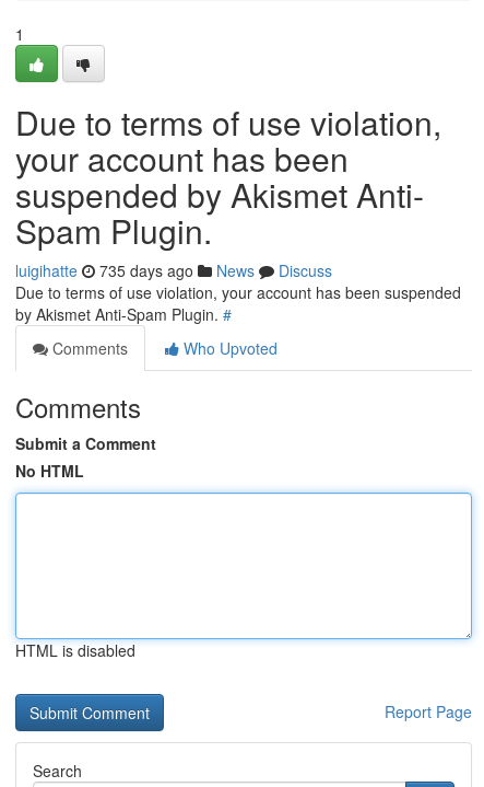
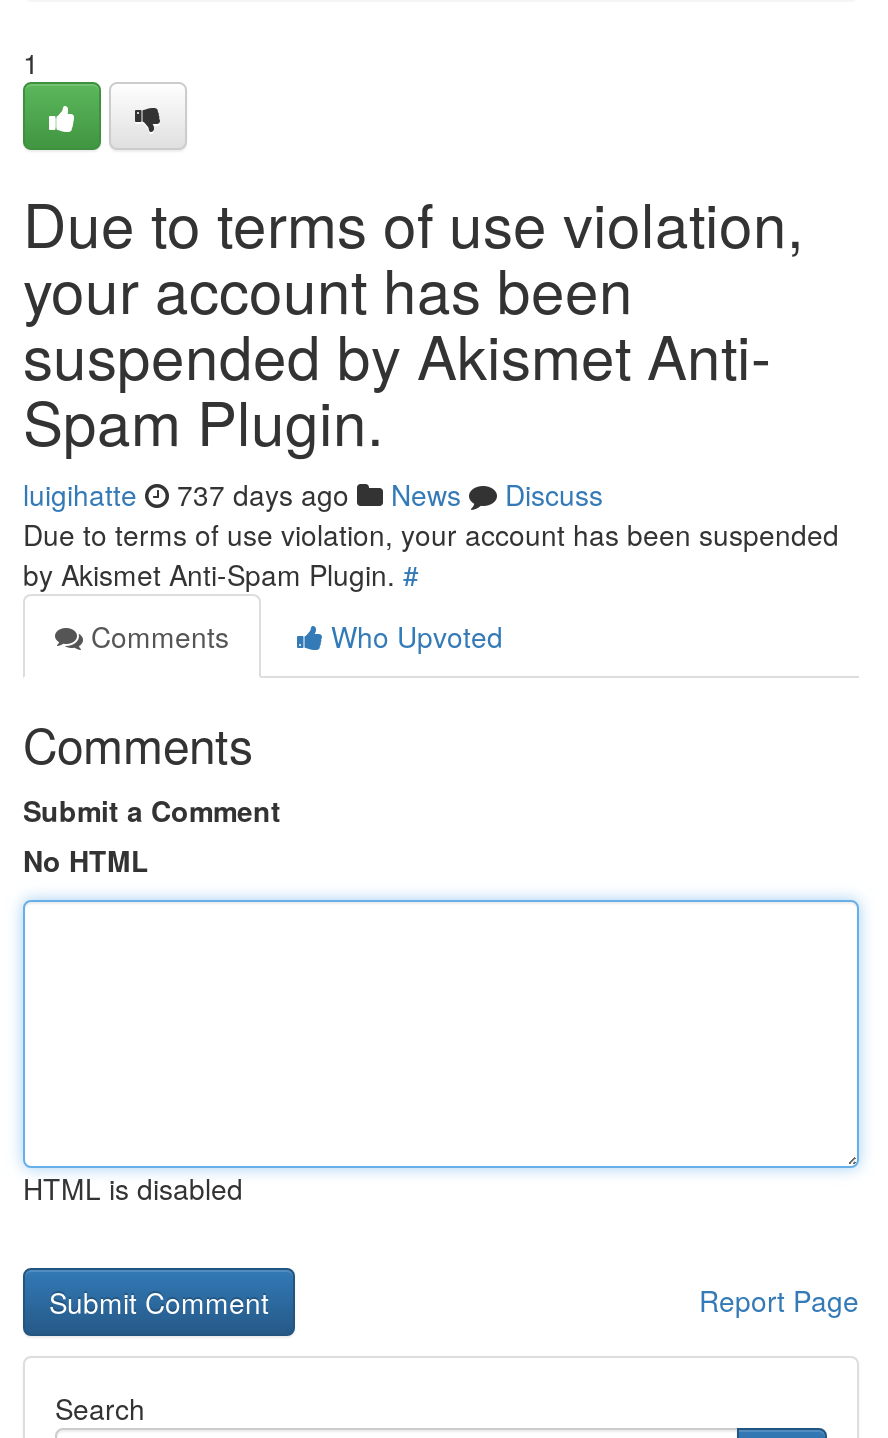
- luigihatte 735 days ago News Discuss
+ luigihatte 737 days ago News Discuss
